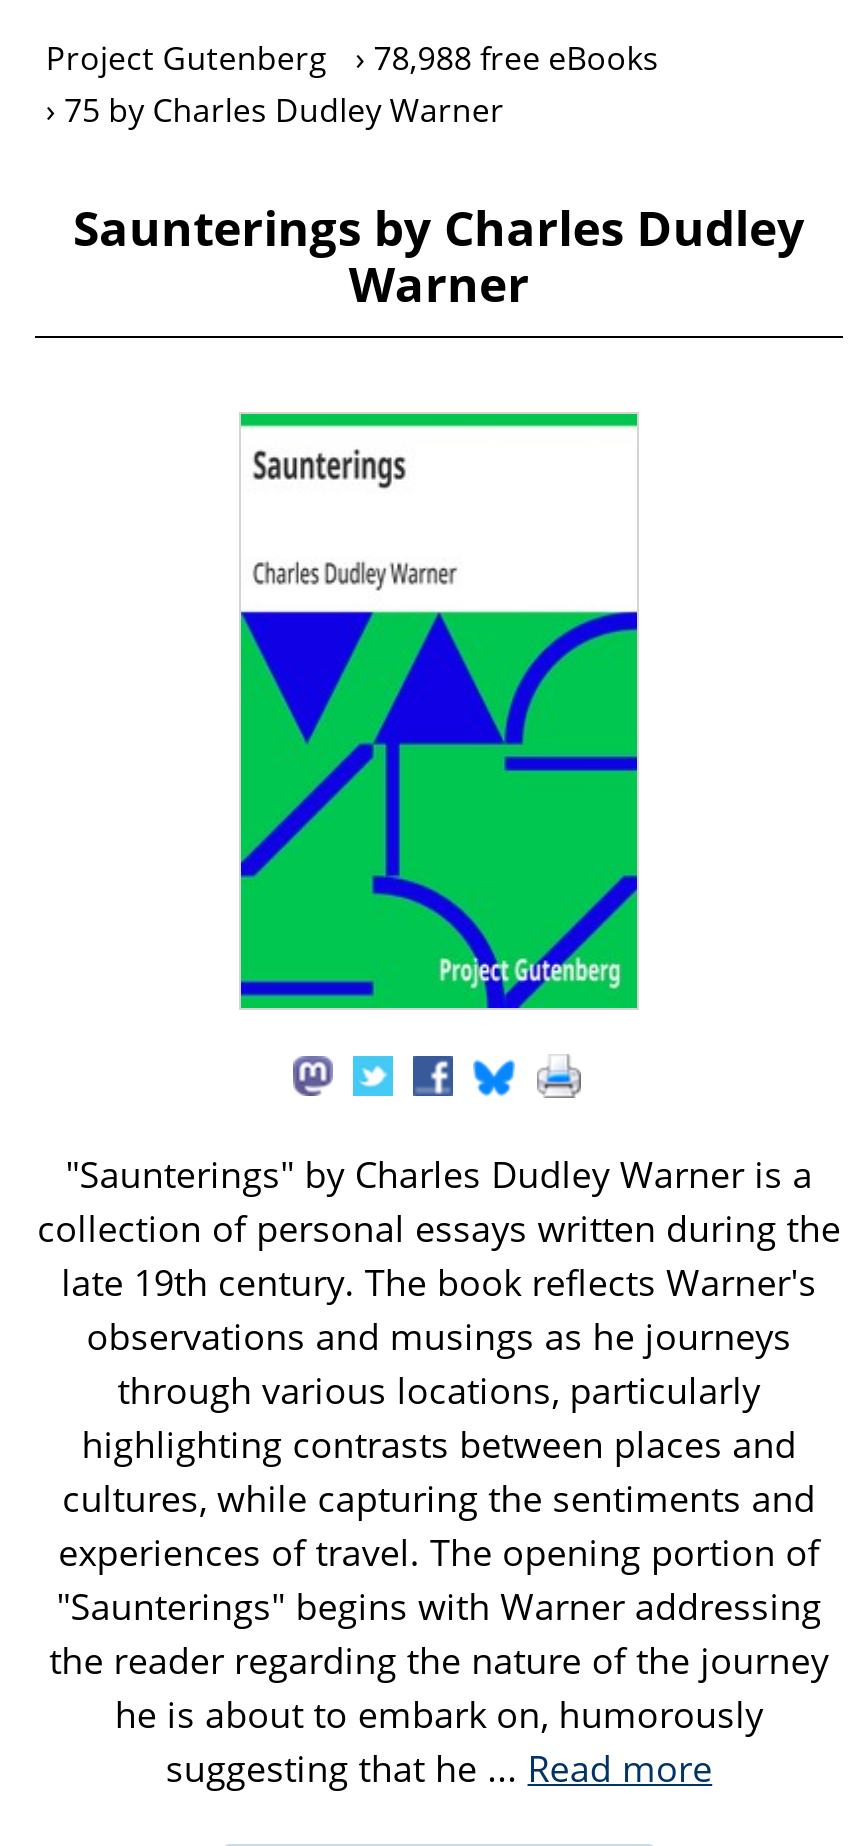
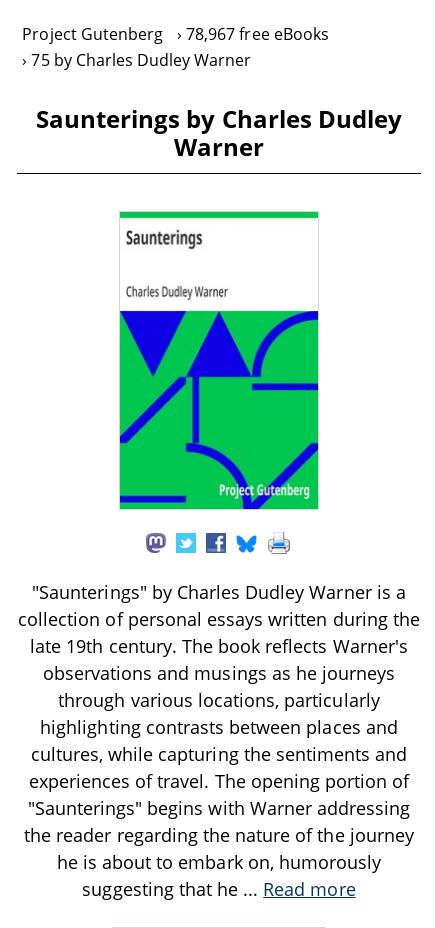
- Project Gutenberg 78,988 free eBooks
+ Project Gutenberg 78,967 free eBooks
